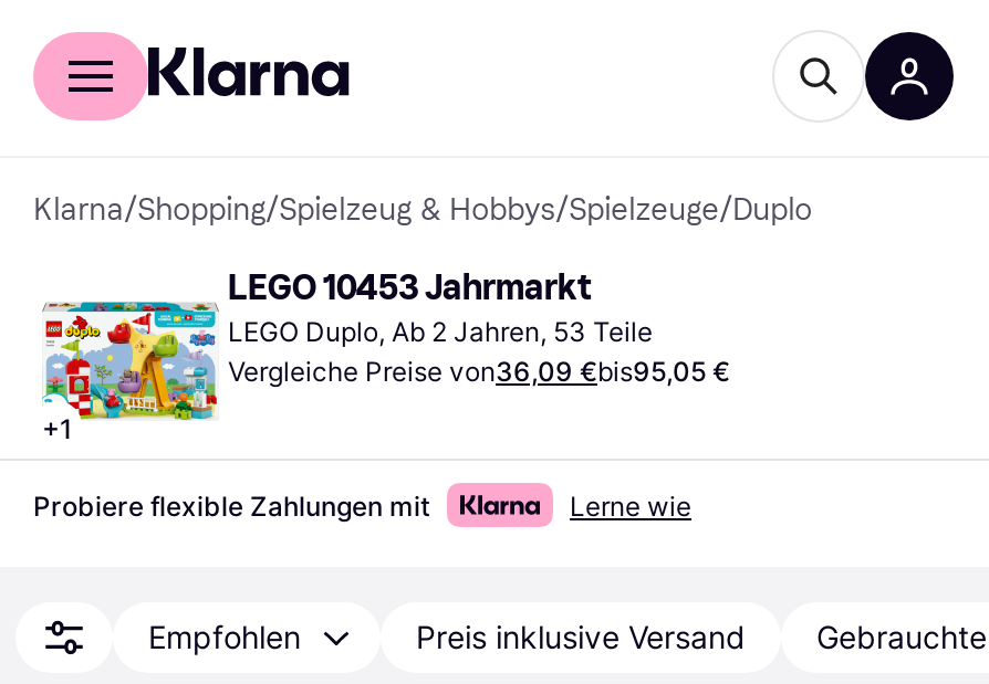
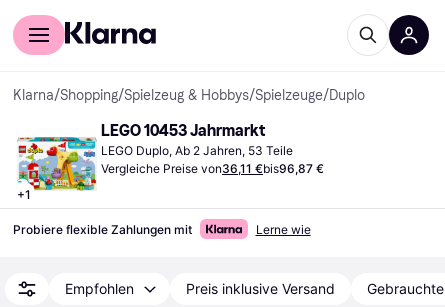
- Vergleiche Preise von36,09 €bis95,05 €
+ Vergleiche Preise von36,11 €bis96,87 €
